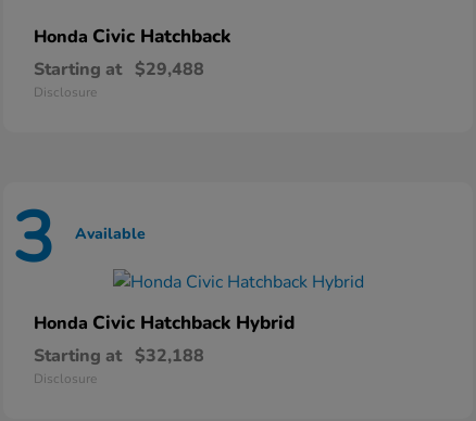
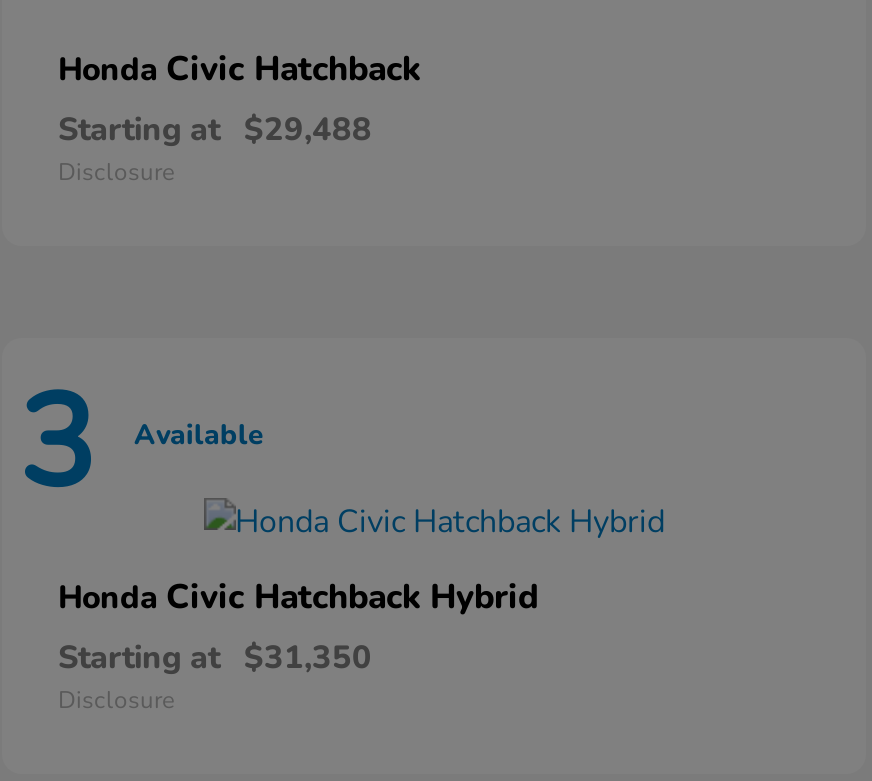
- Starting at $32,188
+ Starting at $31,350
